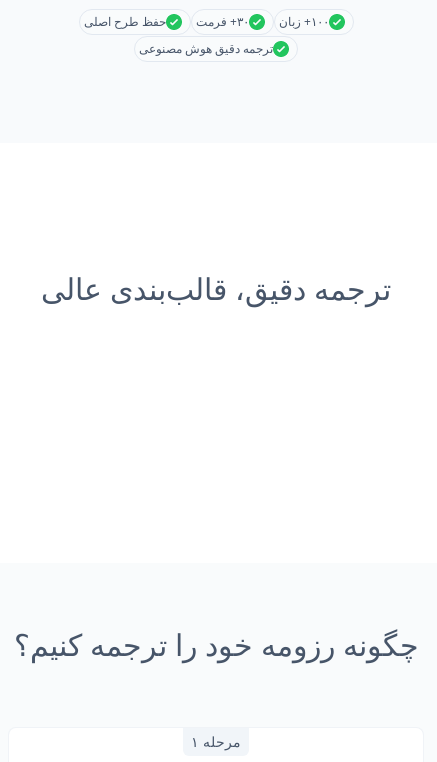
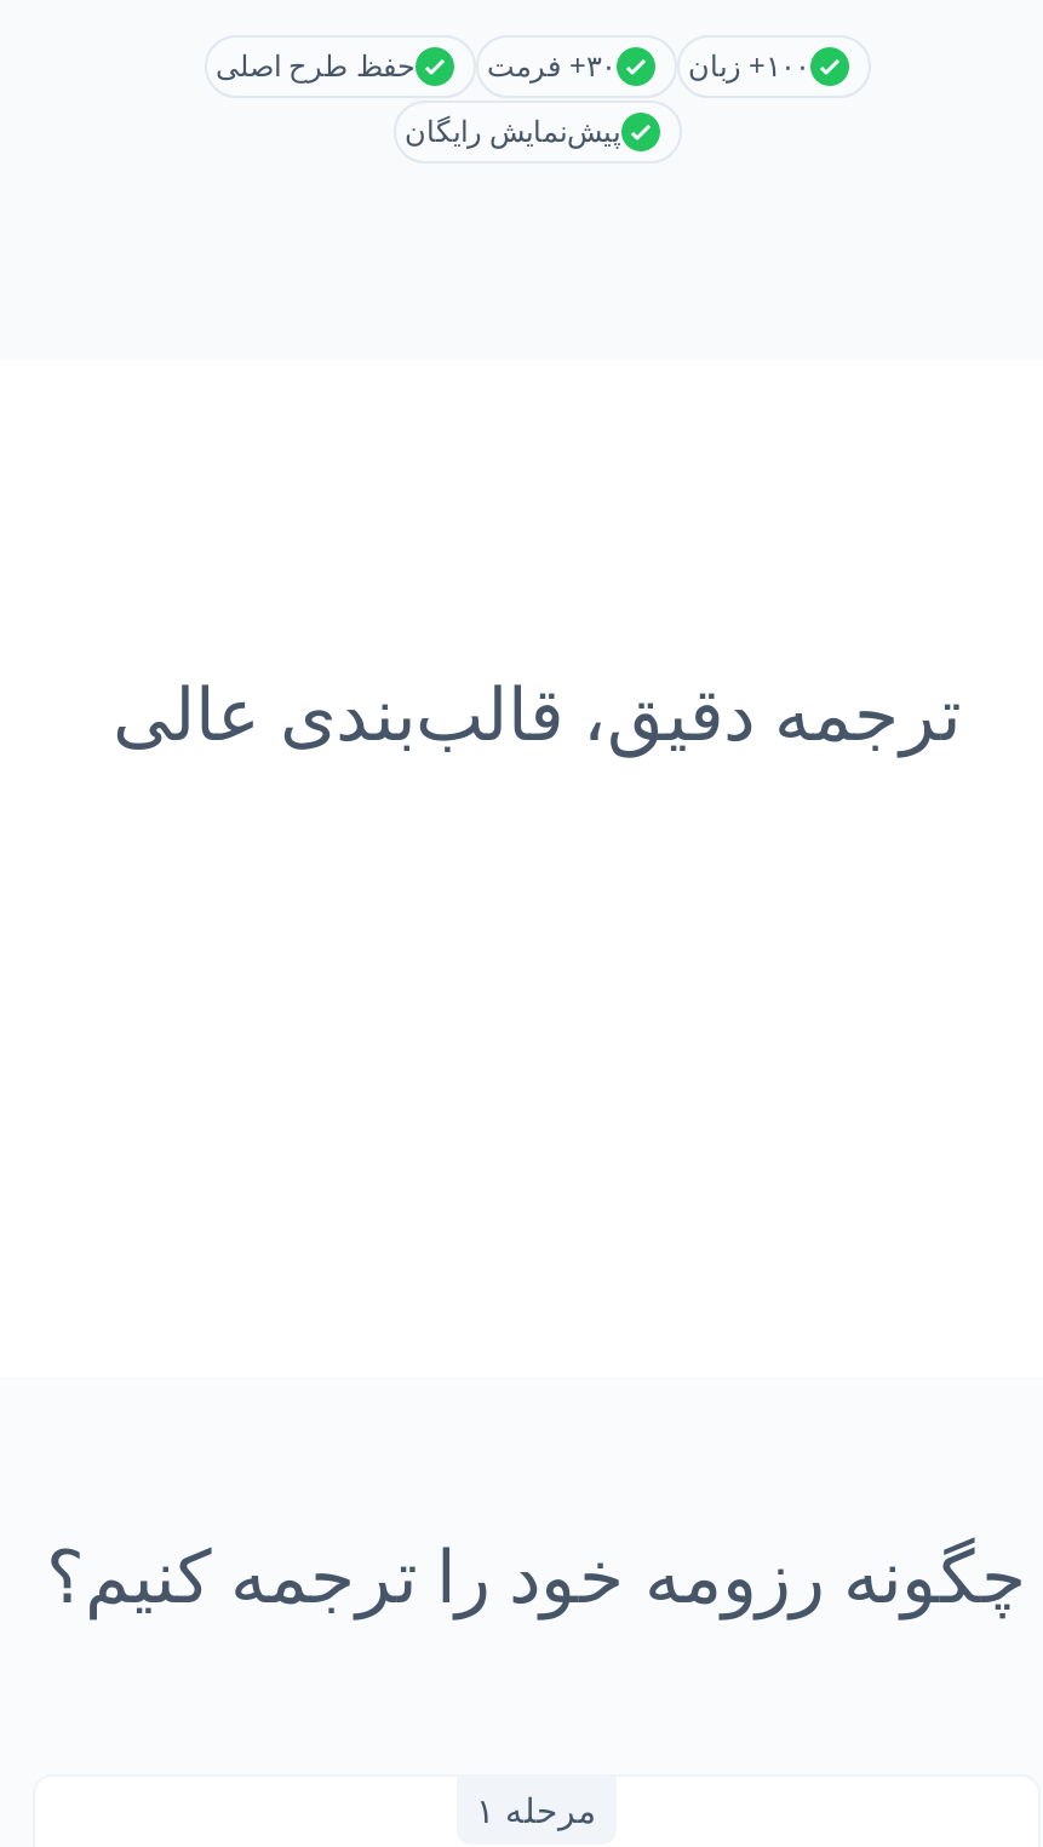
- ترجمه دقیق هوش مصنوعی
+ پیش‌نمایش رایگان
